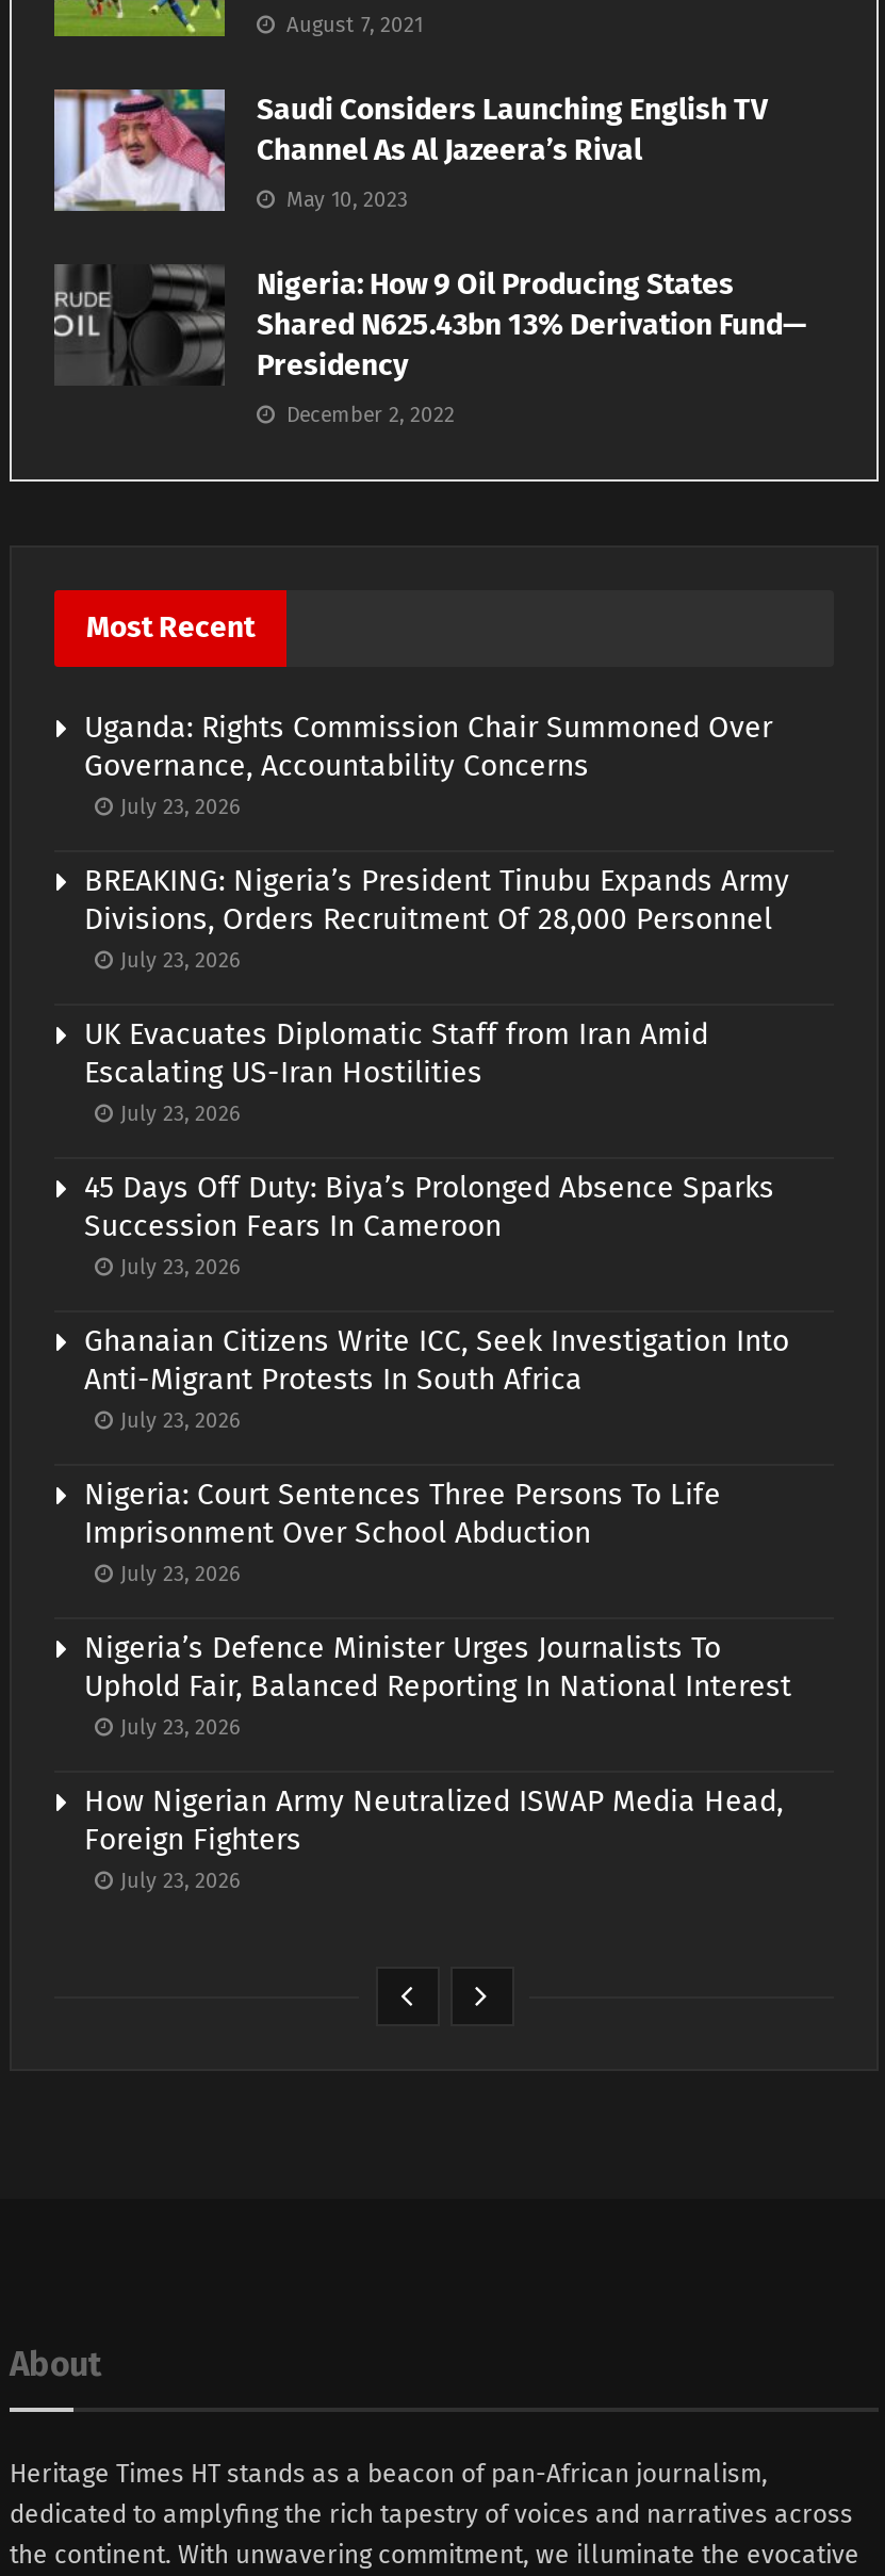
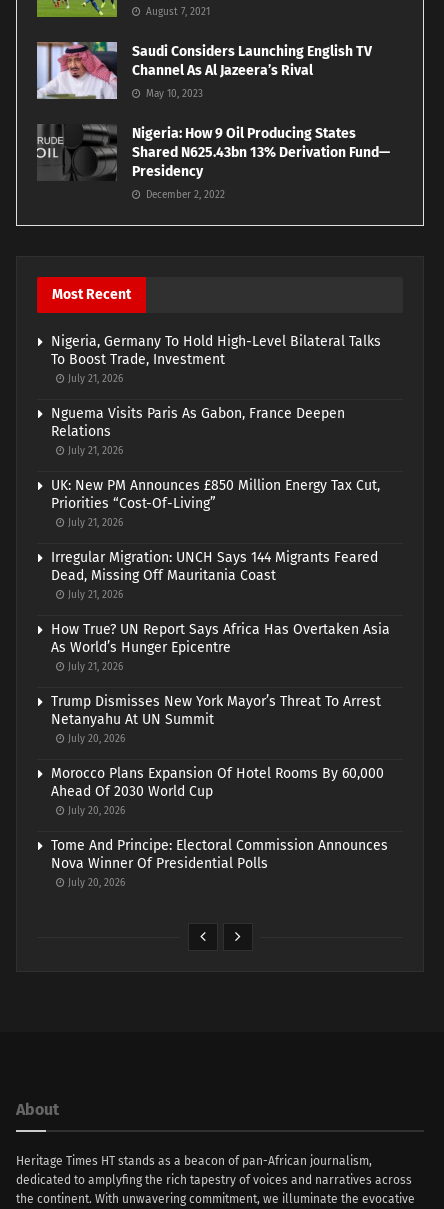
- Uganda: Rights Commission Chair Summoned Over
- Governance, Accountability Concerns
- July 23, 2026
+ Nigeria, Germany To Hold High-Level Bilateral Talks
+ To Boost Trade, Investment
+ July 21, 2026

- BREAKING: Nigeria’s President Tinubu Expands Army
- Divisions, Orders Recruitment Of 28,000 Personnel
- July 23, 2026
+ Nguema Visits Paris As Gabon, France Deepen
+ Relations
+ July 21, 2026

- UK Evacuates Diplomatic Staff from Iran Amid
- Escalating US-Iran Hostilities
- July 23, 2026
+ UK: New PM Announces £850 Million Energy Tax Cut,
+ Priorities “Cost-Of-Living”
+ July 21, 2026

- 45 Days Off Duty: Biya’s Prolonged Absence Sparks
- Succession Fears In Cameroon
- July 23, 2026
+ Irregular Migration: UNCH Says 144 Migrants Feared
+ Dead, Missing Off Mauritania Coast
+ July 21, 2026

- Ghanaian Citizens Write ICC, Seek Investigation Into
- Anti-Migrant Protests In South Africa
- July 23, 2026
+ How True? UN Report Says Africa Has Overtaken Asia
+ As World’s Hunger Epicentre
+ July 21, 2026

- Nigeria: Court Sentences Three Persons To Life
- Imprisonment Over School Abduction
- July 23, 2026
+ Trump Dismisses New York Mayor’s Threat To Arrest
+ Netanyahu At UN Summit
+ July 20, 2026

- Nigeria’s Defence Minister Urges Journalists To
- Uphold Fair, Balanced Reporting In National Interest
- July 23, 2026
+ Morocco Plans Expansion Of Hotel Rooms By 60,000
+ Ahead Of 2030 World Cup
+ July 20, 2026

- How Nigerian Army Neutralized ISWAP Media Head,
- Foreign Fighters
- July 23, 2026
+ Tome And Principe: Electoral Commission Announces
+ Nova Winner Of Presidential Polls
+ July 20, 2026
